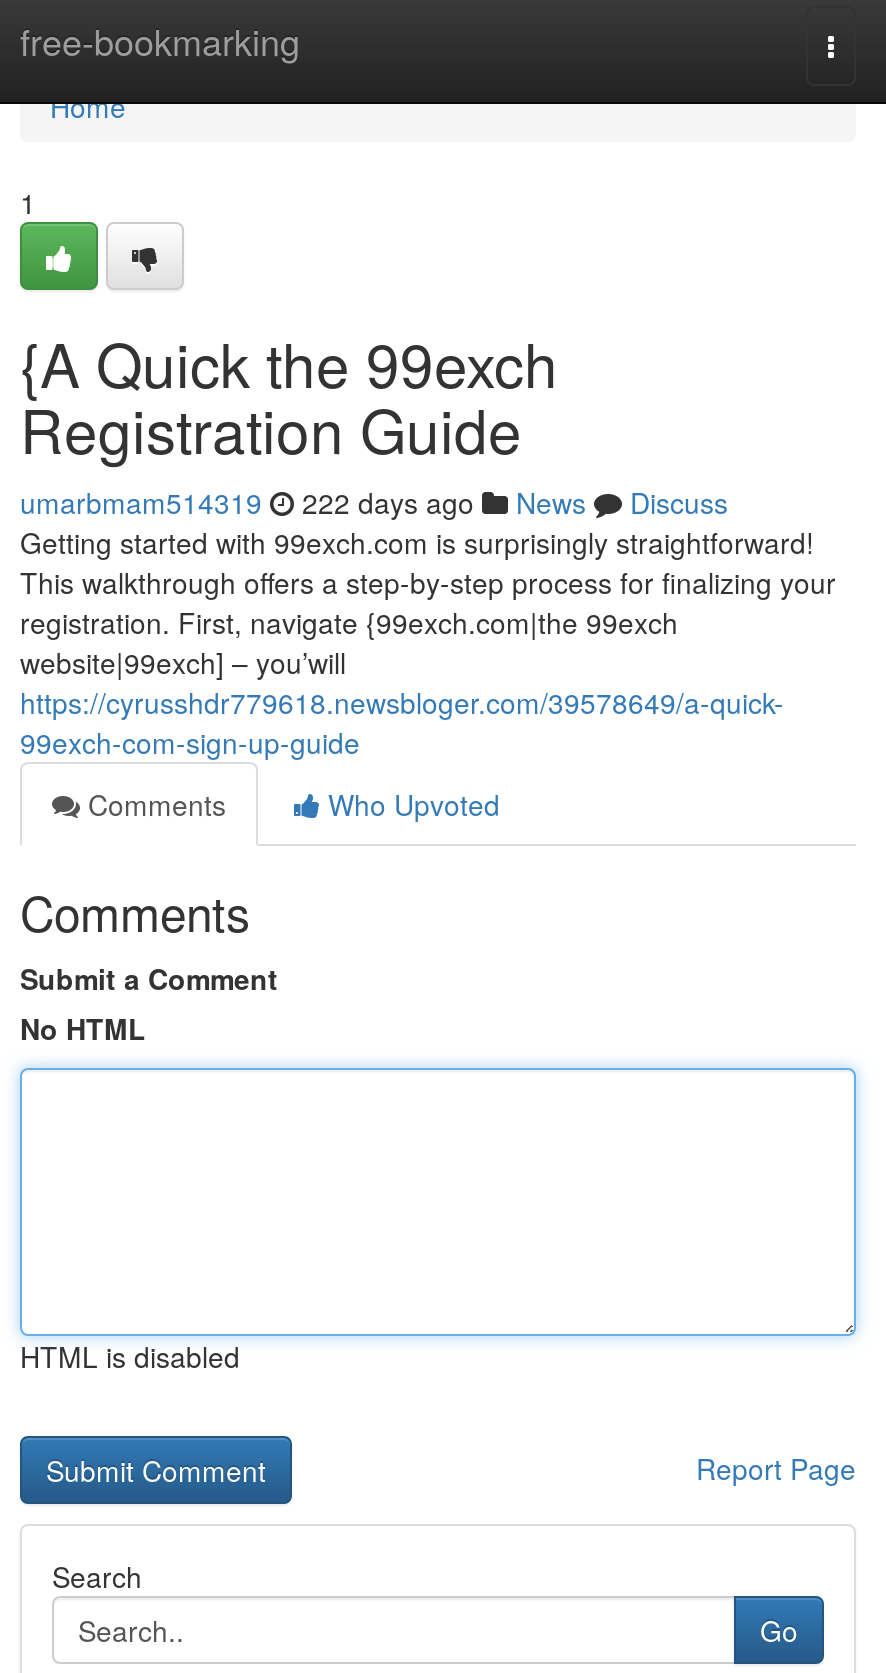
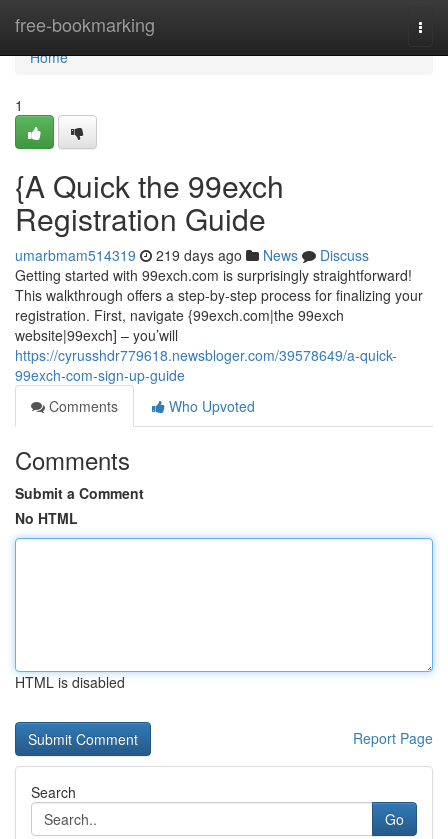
- umarbmam514319 222 days ago News Discuss
+ umarbmam514319 219 days ago News Discuss
